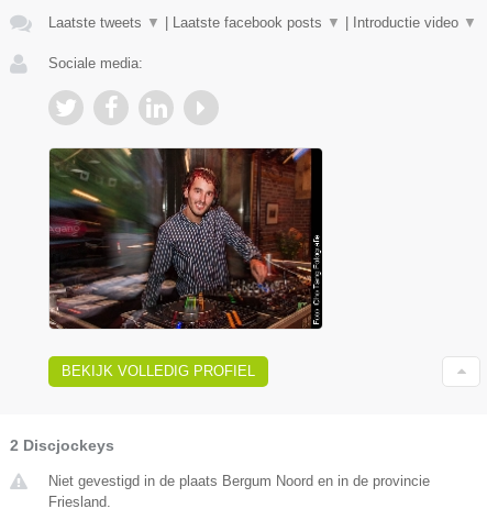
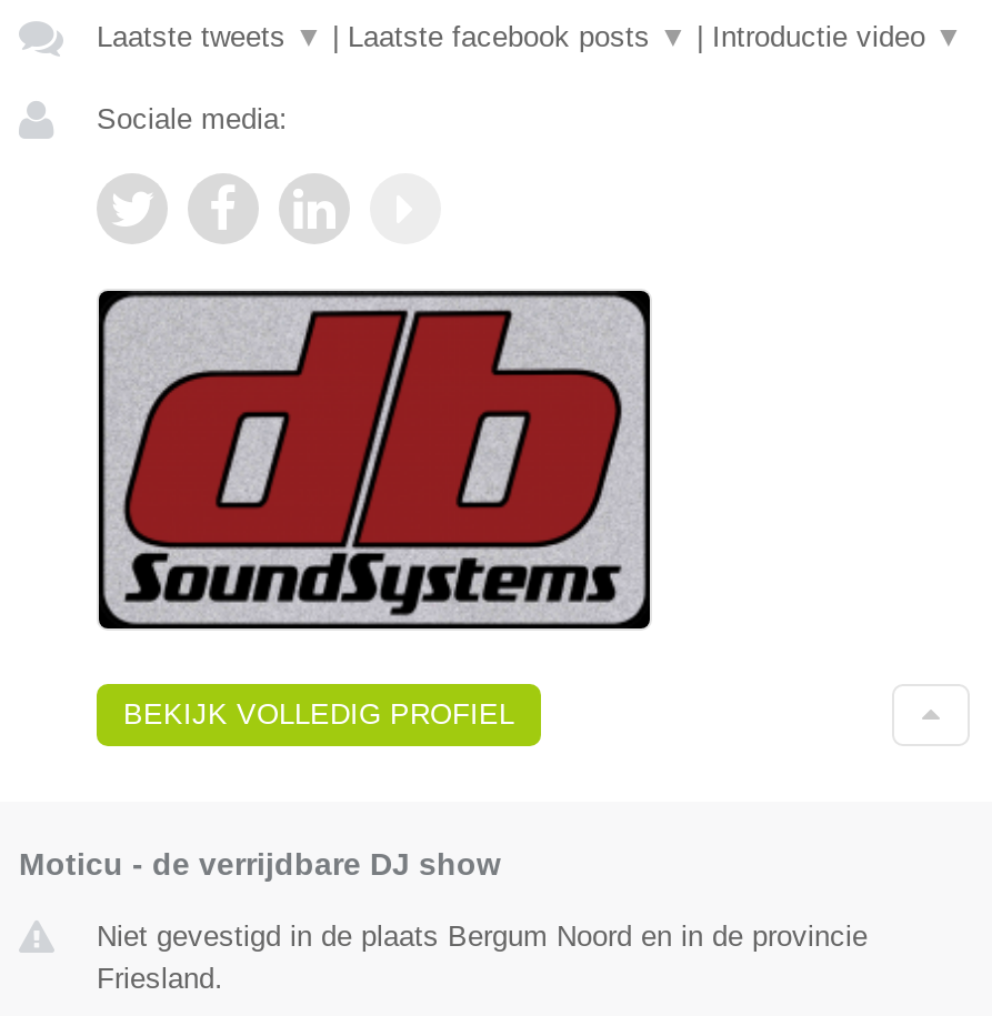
- [image]
+ [image]

- 2 Discjockeys
+ Moticu - de verrijdbare DJ show
